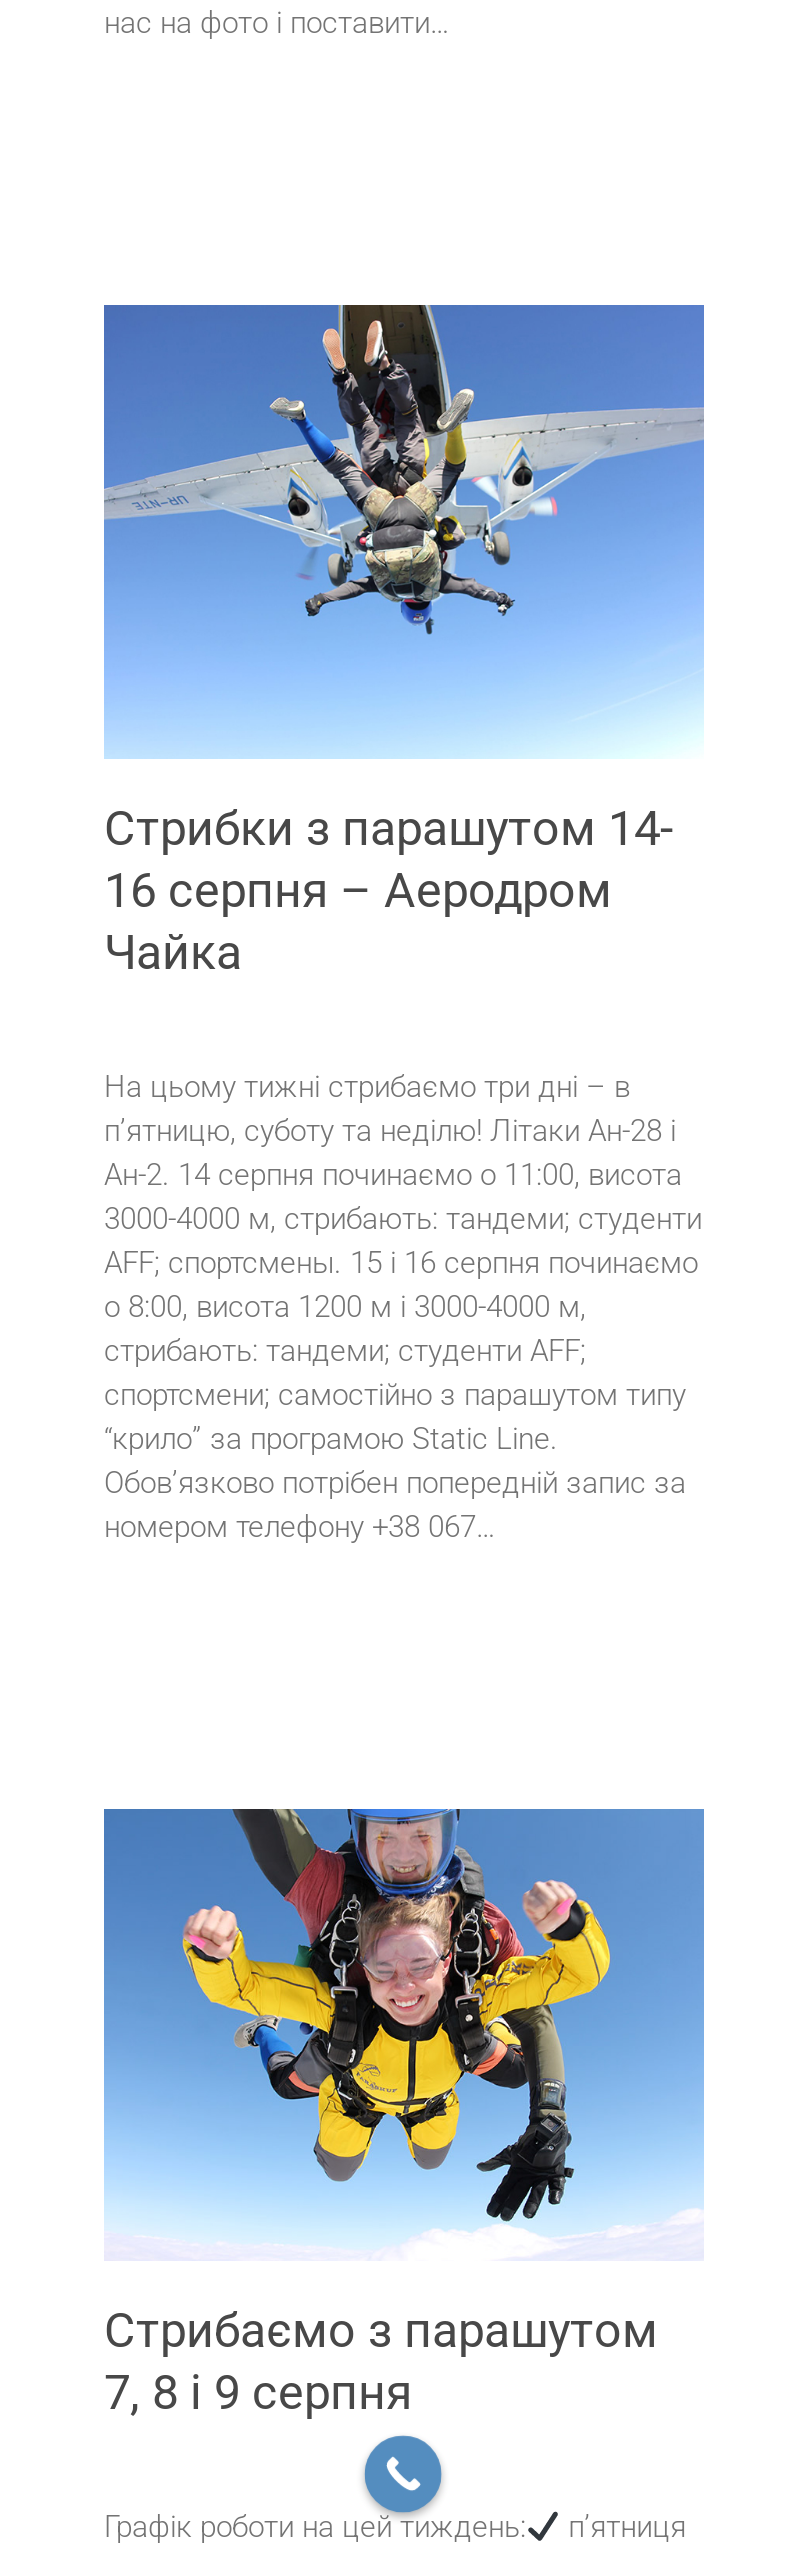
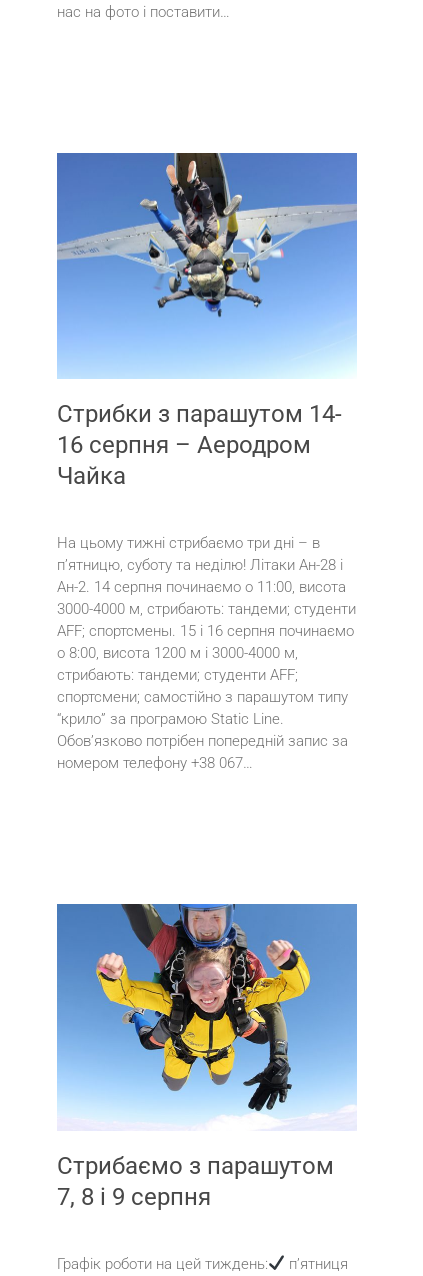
- [image]
